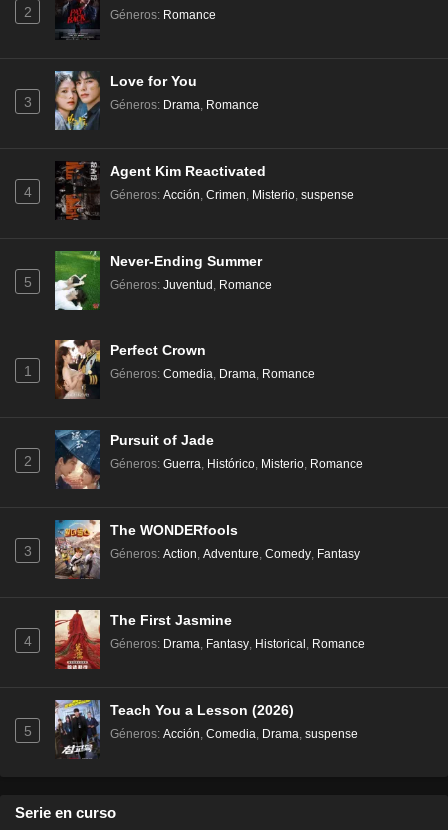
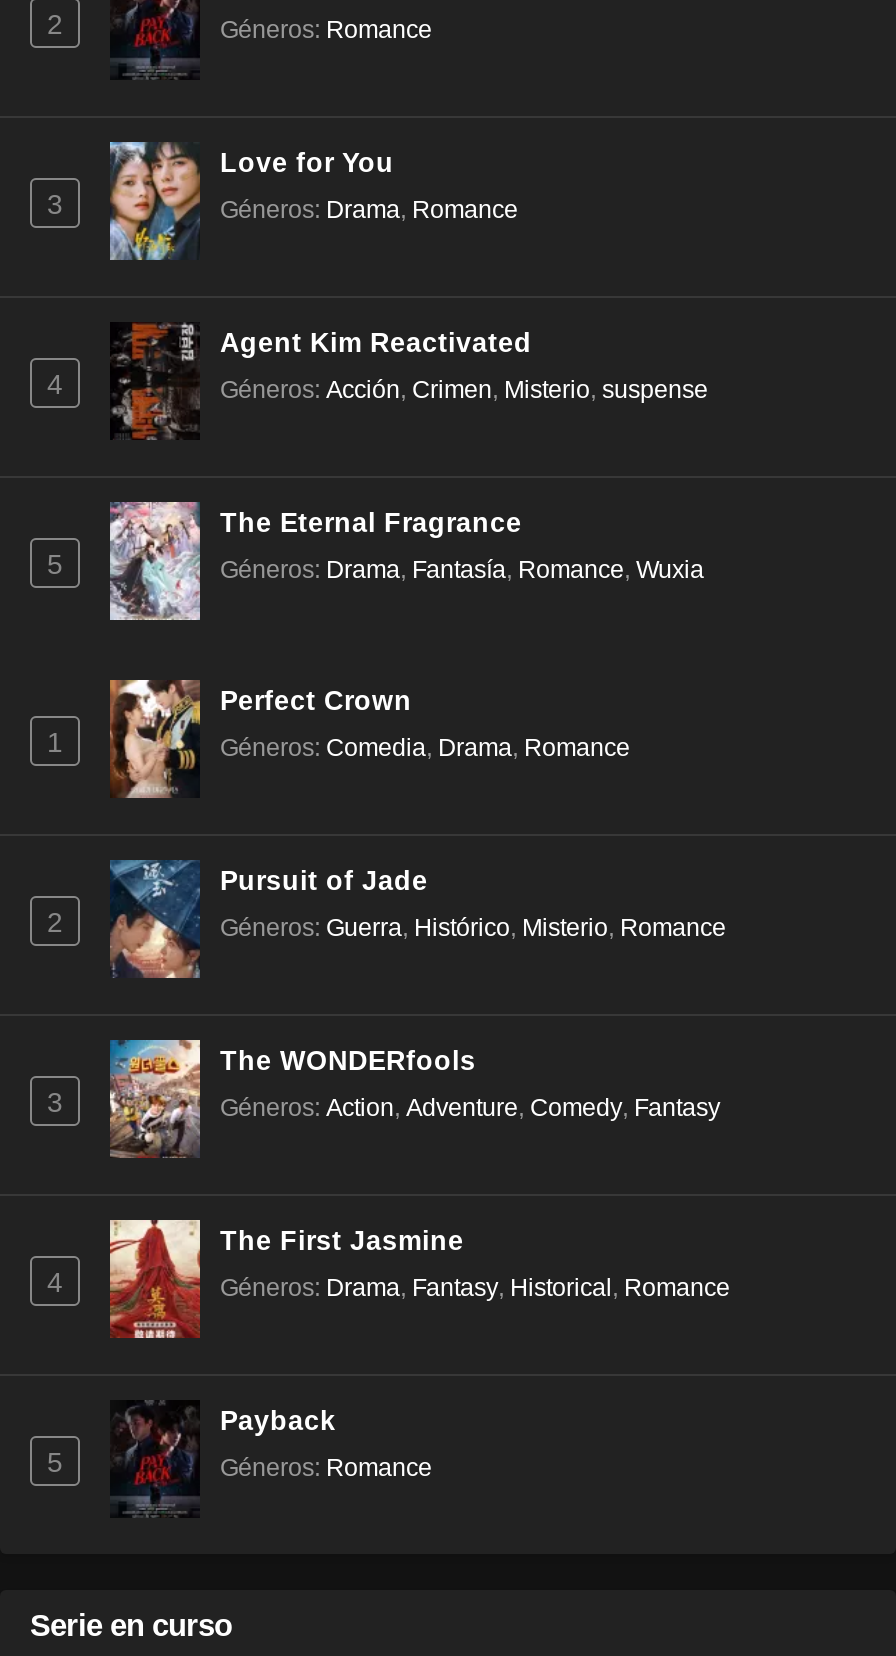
- [image]
- Never-Ending Summer
+ [image]
+ The Eternal Fragrance

- Géneros: Juventud, Romance
+ Géneros: Drama, Fantasía, Romance, Wuxia

- [image]
- Teach You a Lesson (2026)
+ [image]
+ Payback

- Géneros: Acción, Comedia, Drama, suspense
+ Géneros: Romance
